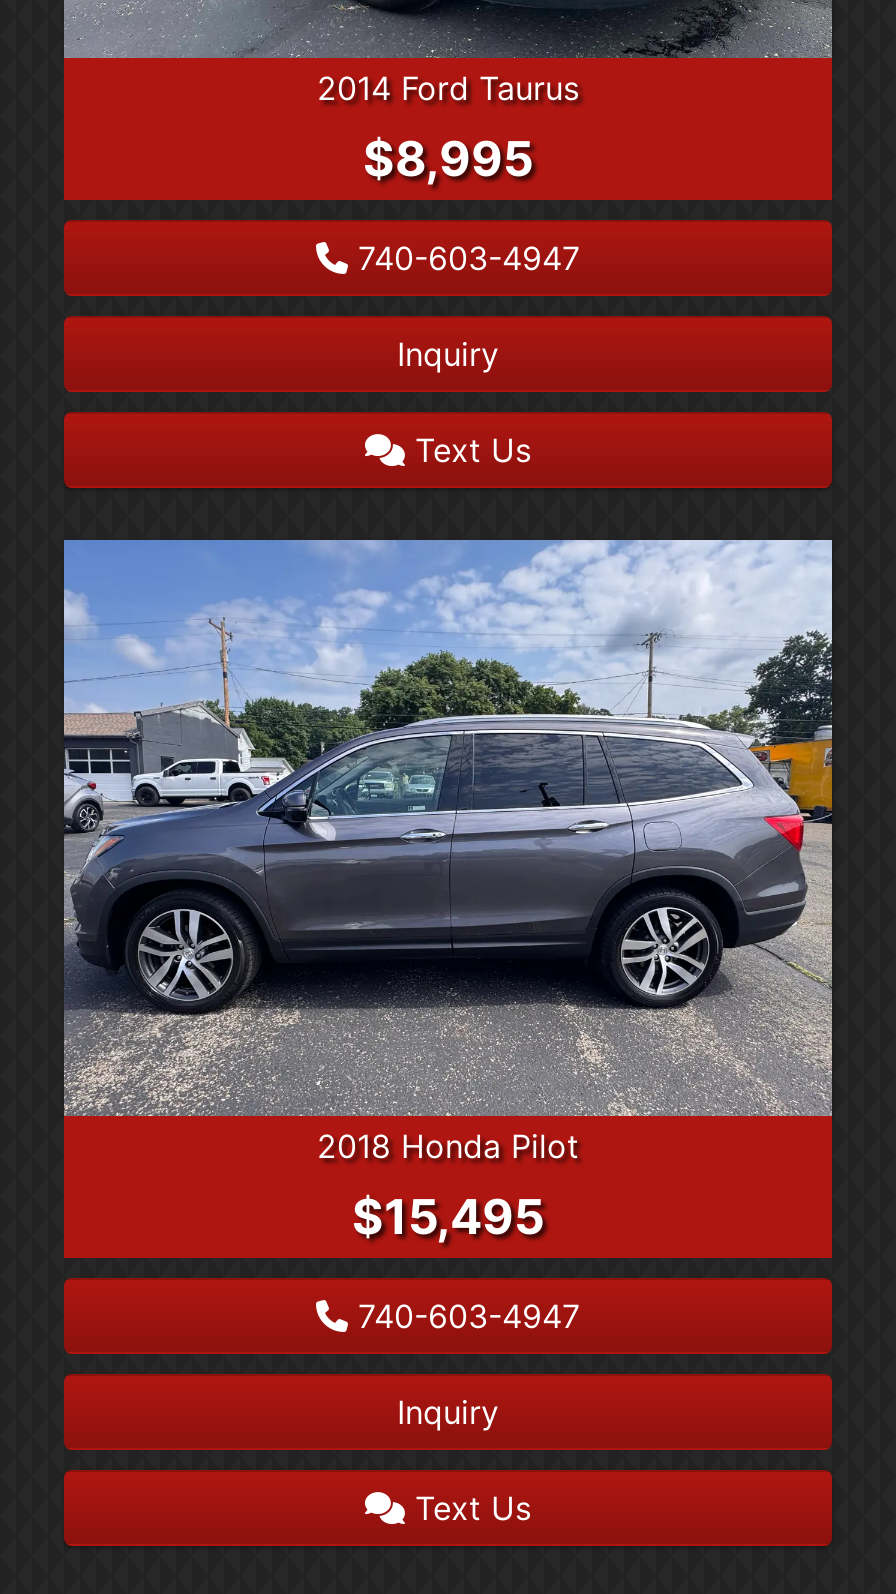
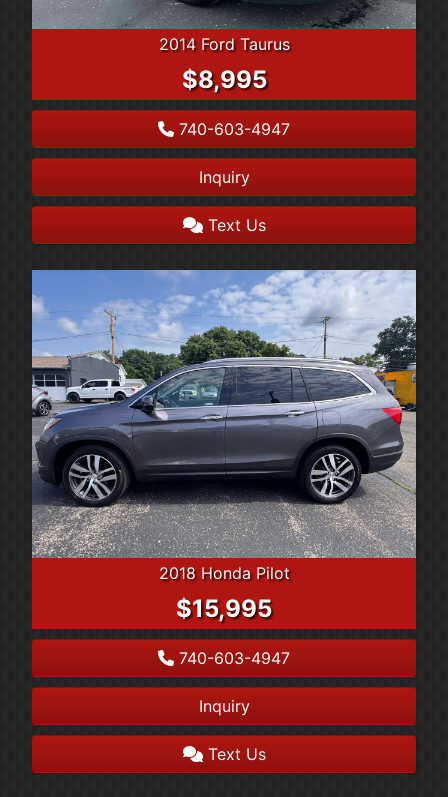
- $15,495
+ $15,995
